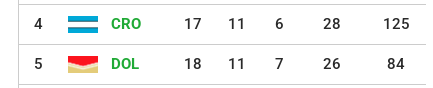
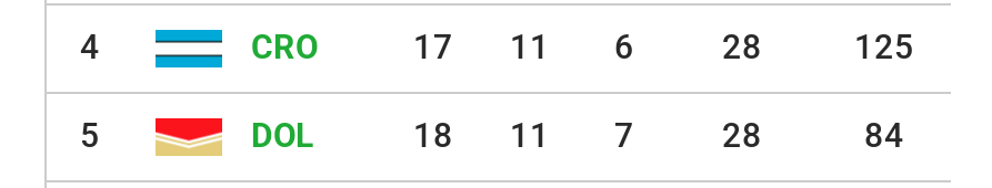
- 26
+ 28
